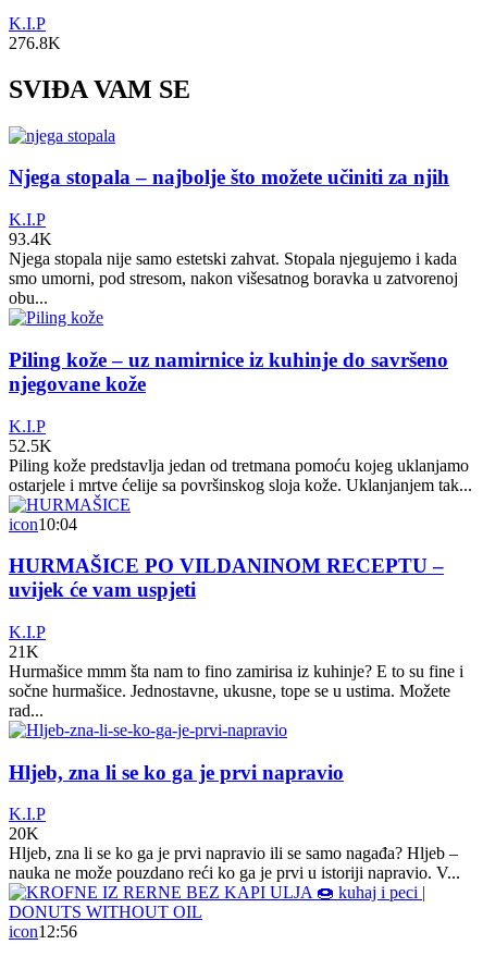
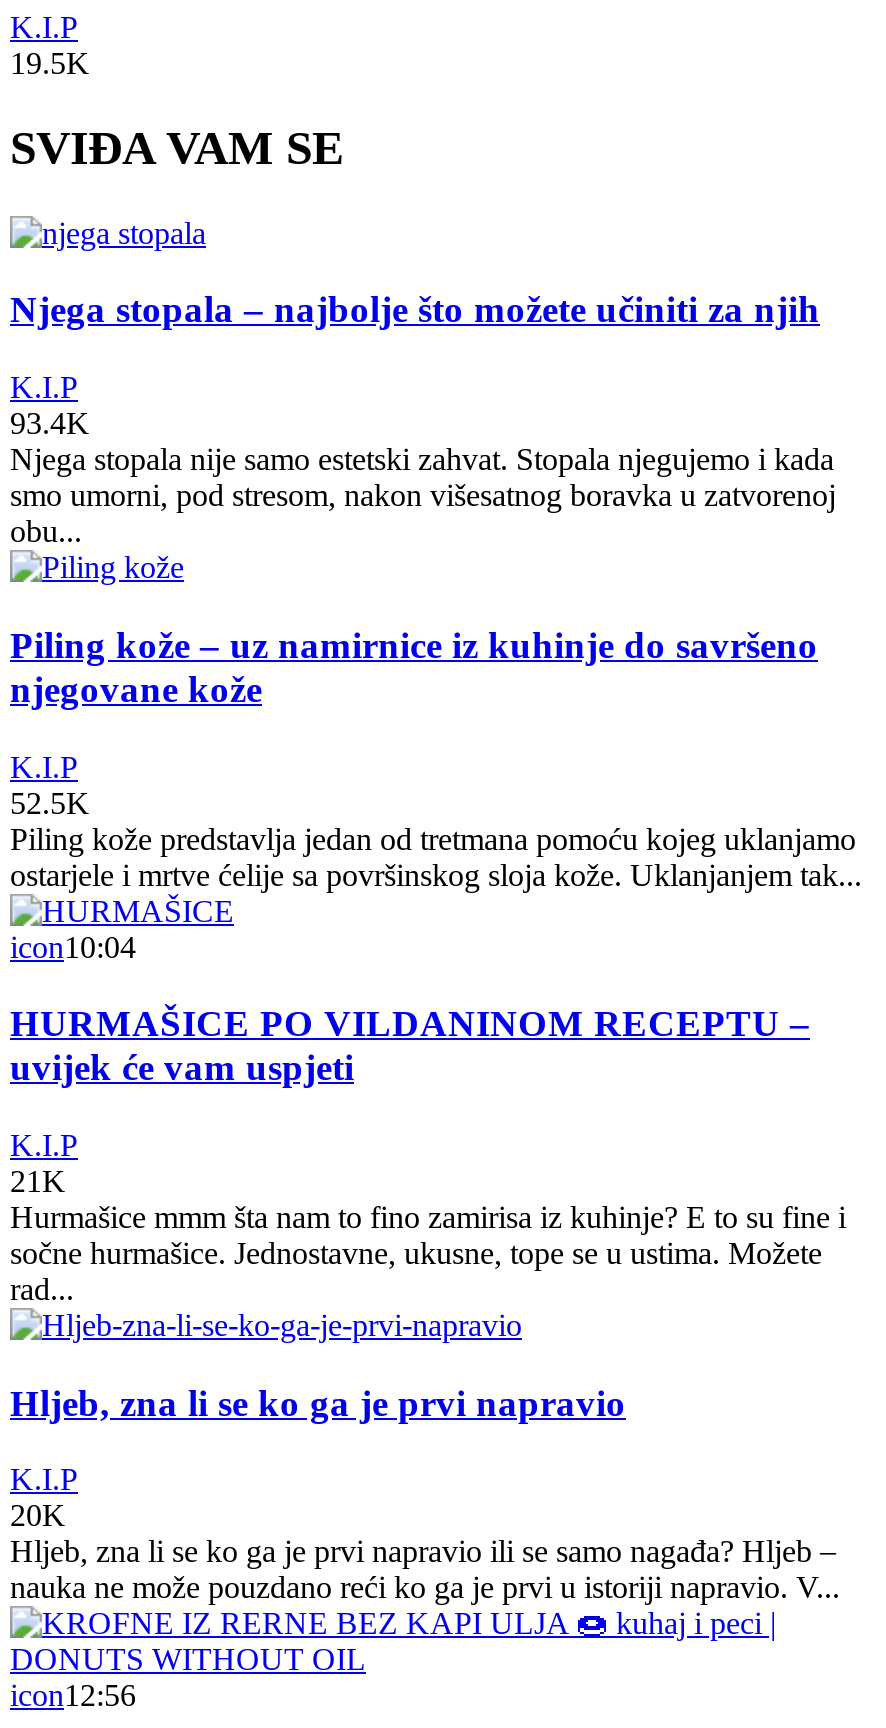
- 276.8K
+ 19.5K
